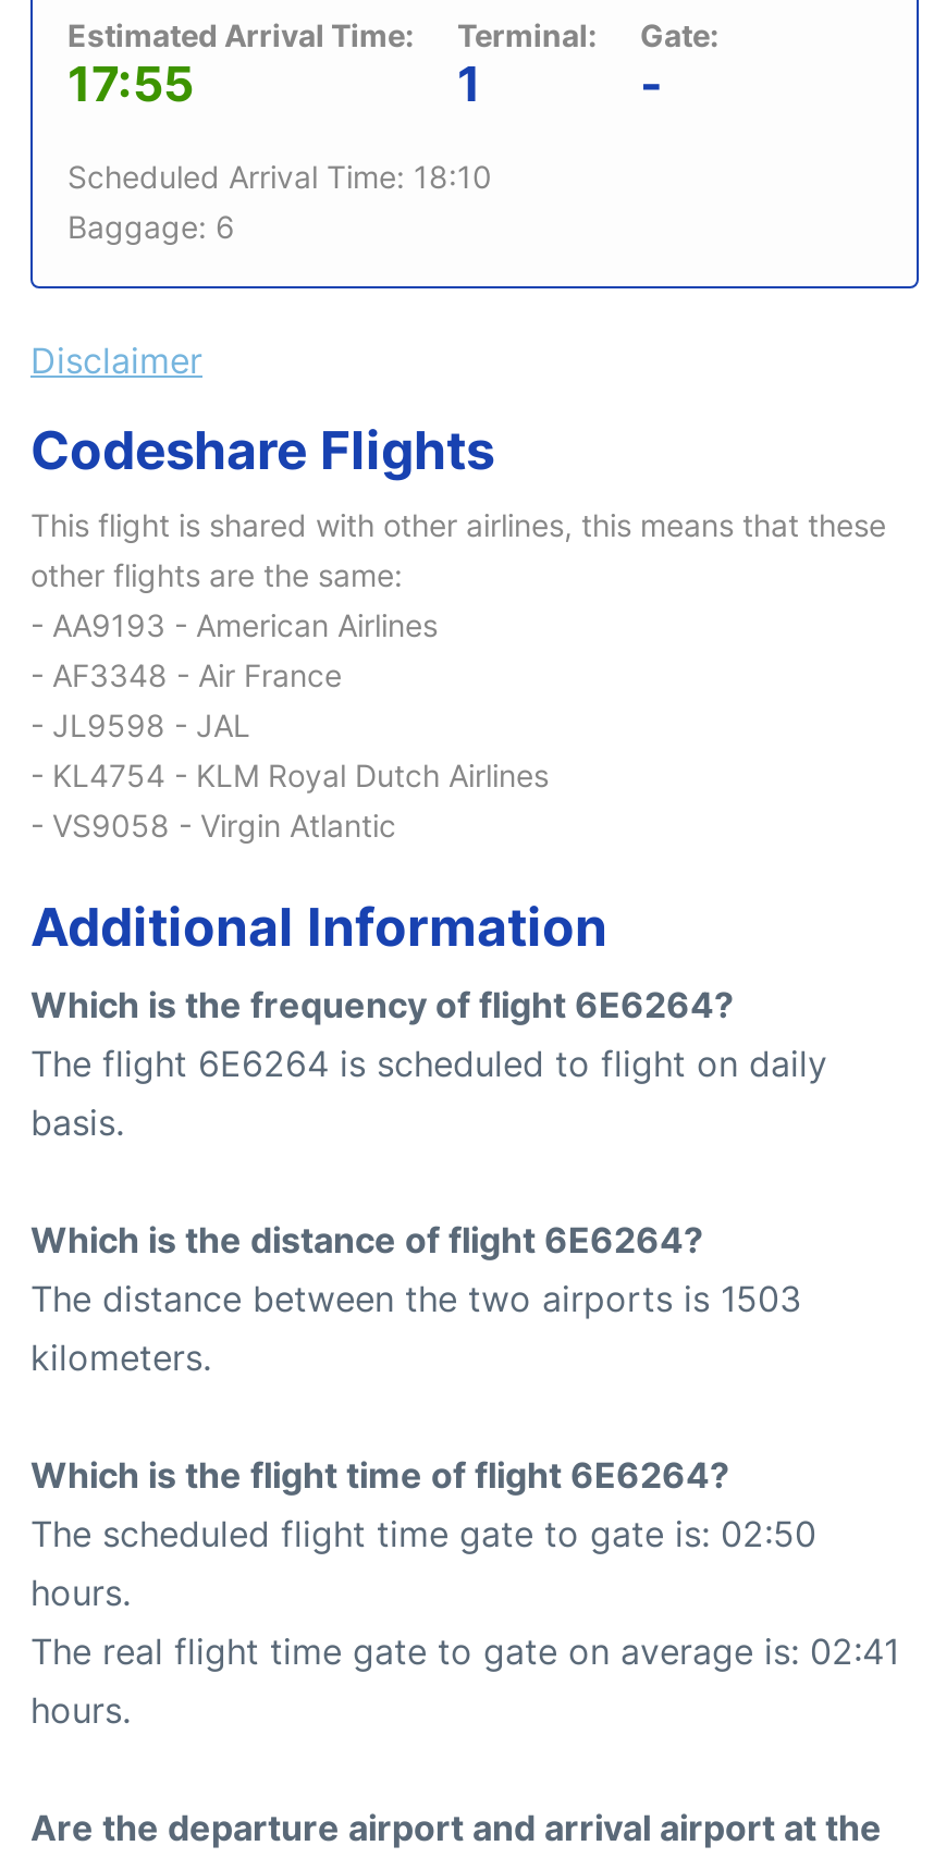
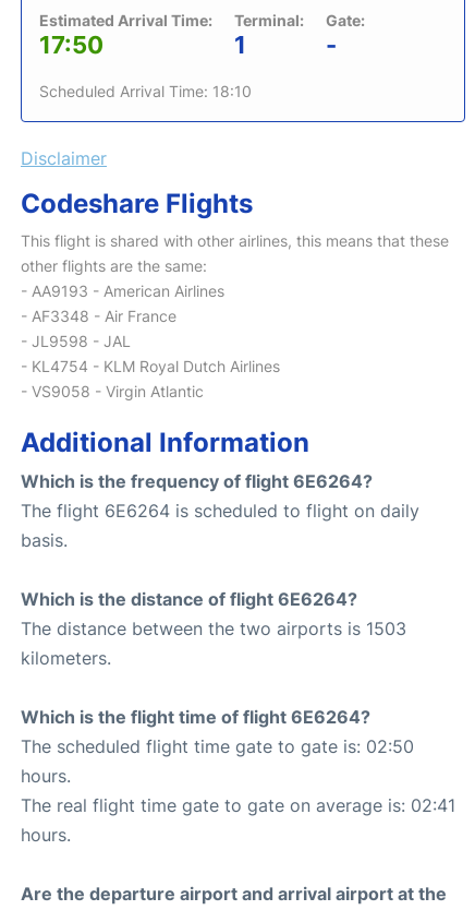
- 17:55
+ 17:50

- Baggage: 6
